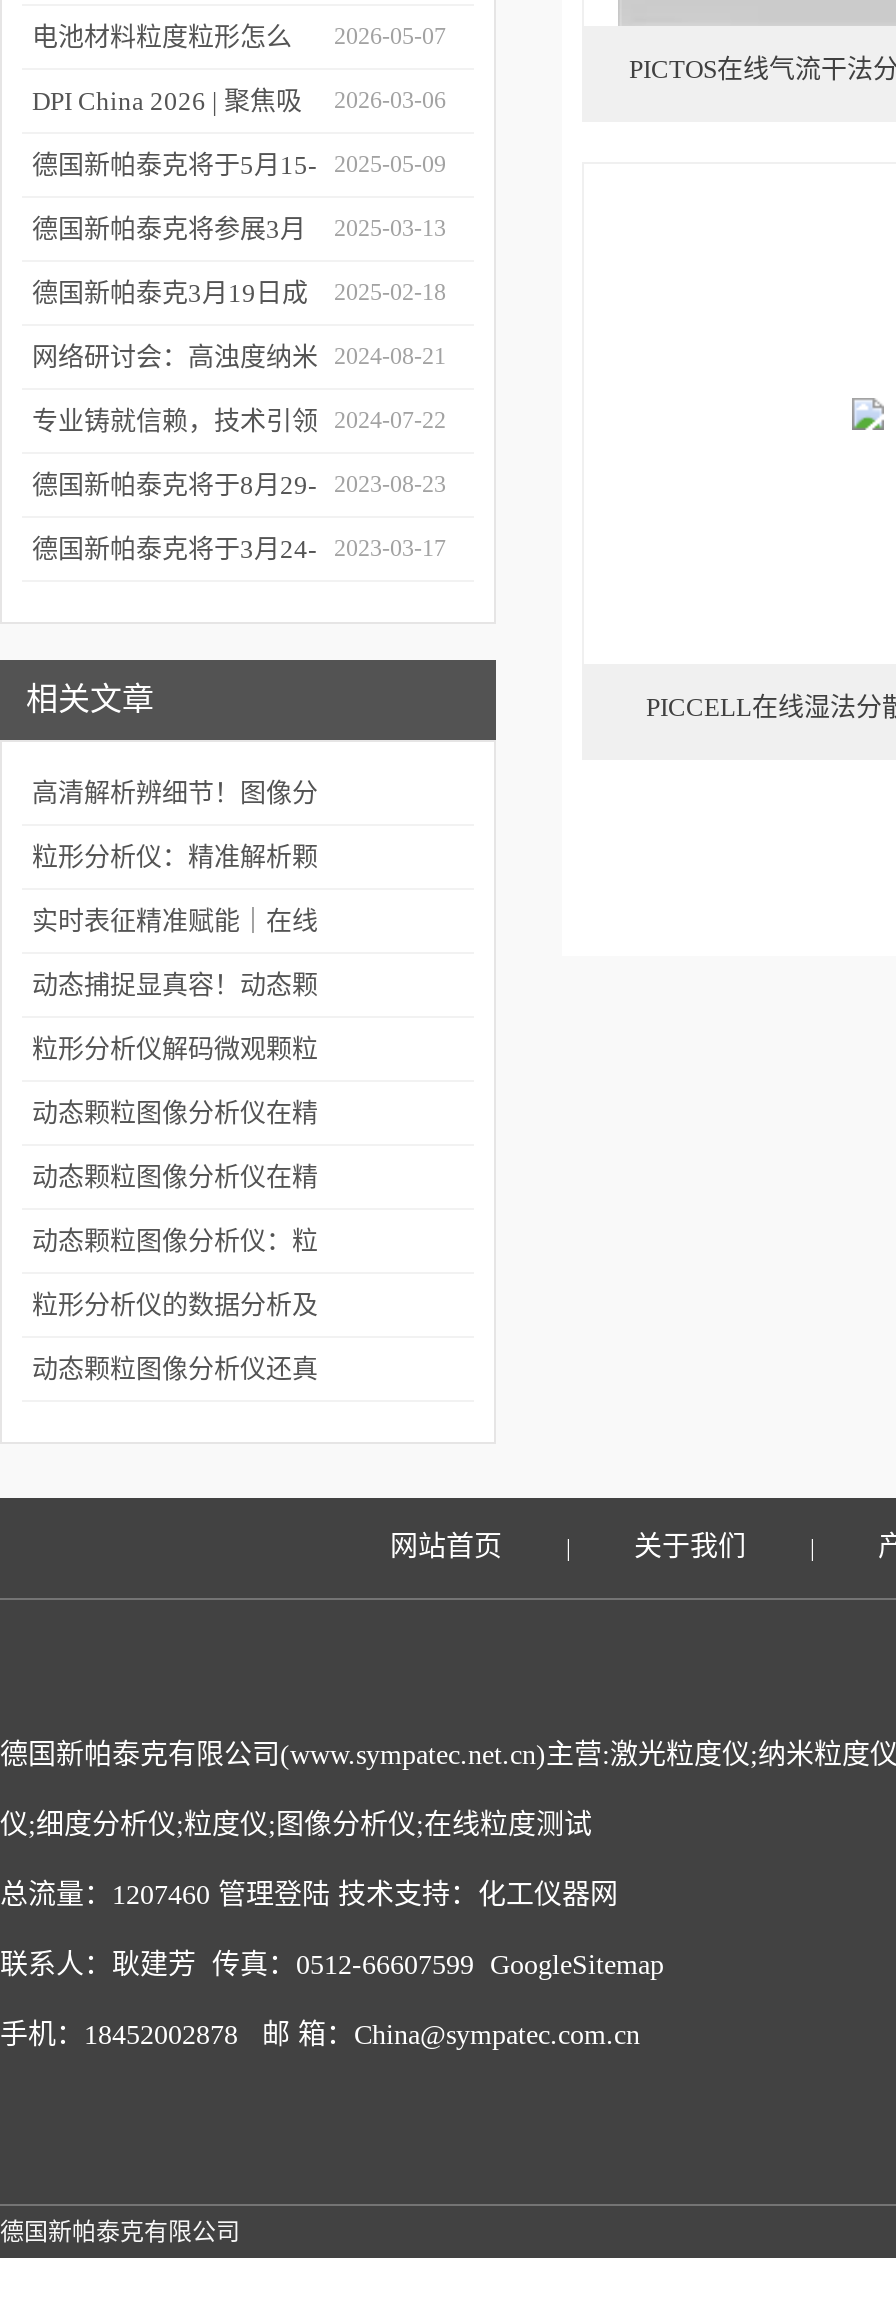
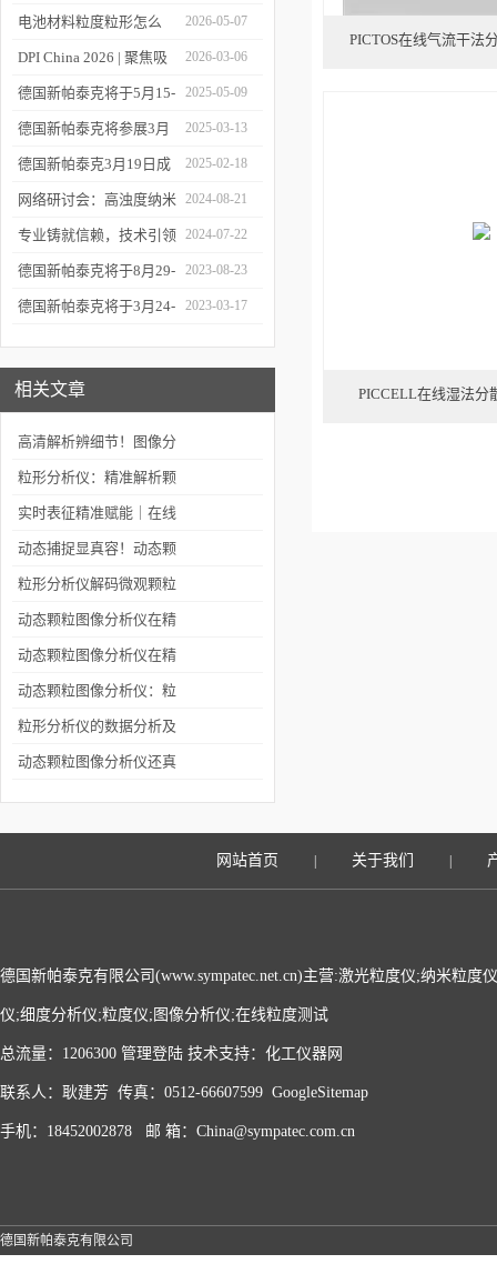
- 总流量：1207460管理登陆技术支持：化工仪器网
+ 总流量：1206300管理登陆技术支持：化工仪器网
